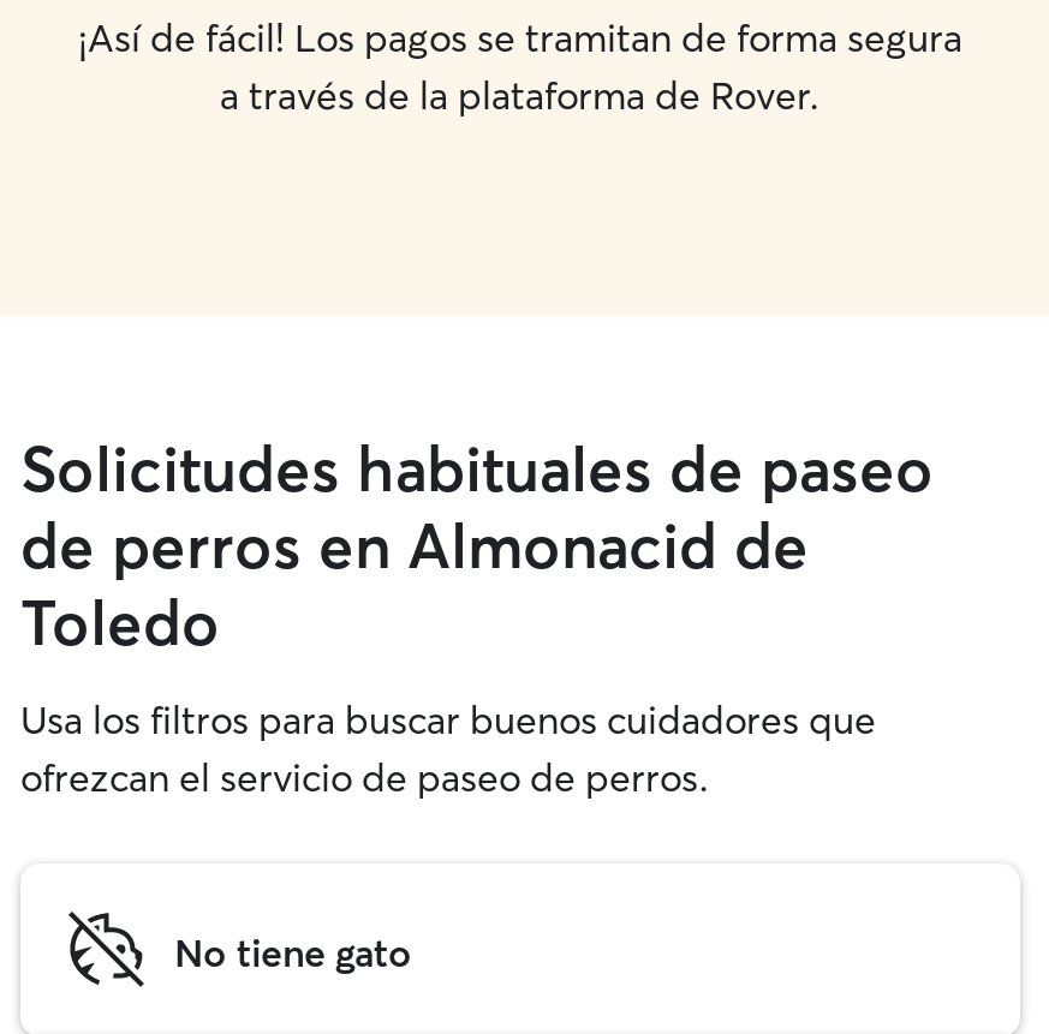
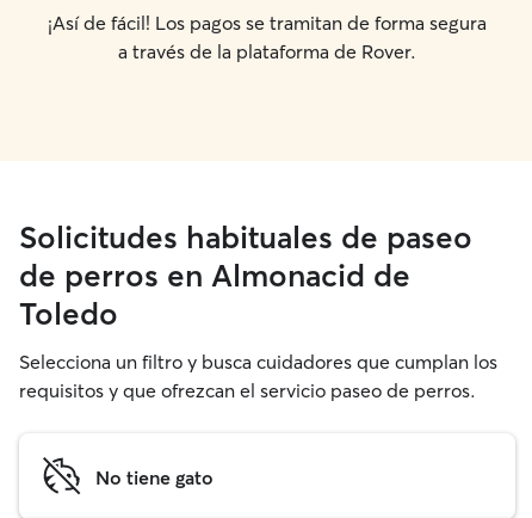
- Usa los filtros para buscar buenos cuidadores que
- ofrezcan el servicio de paseo de perros.
+ Selecciona un filtro y busca cuidadores que cumplan los
+ requisitos y que ofrezcan el servicio paseo de perros.
